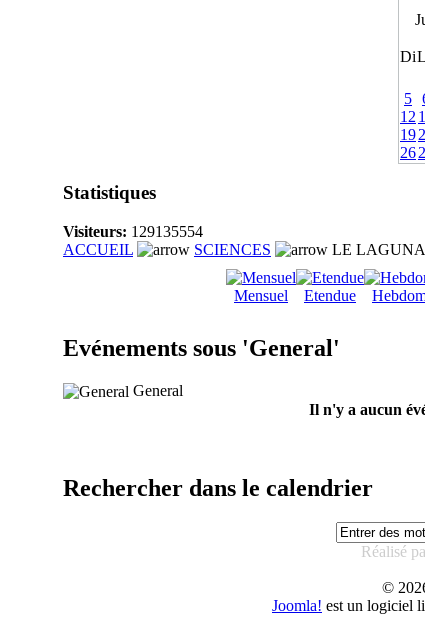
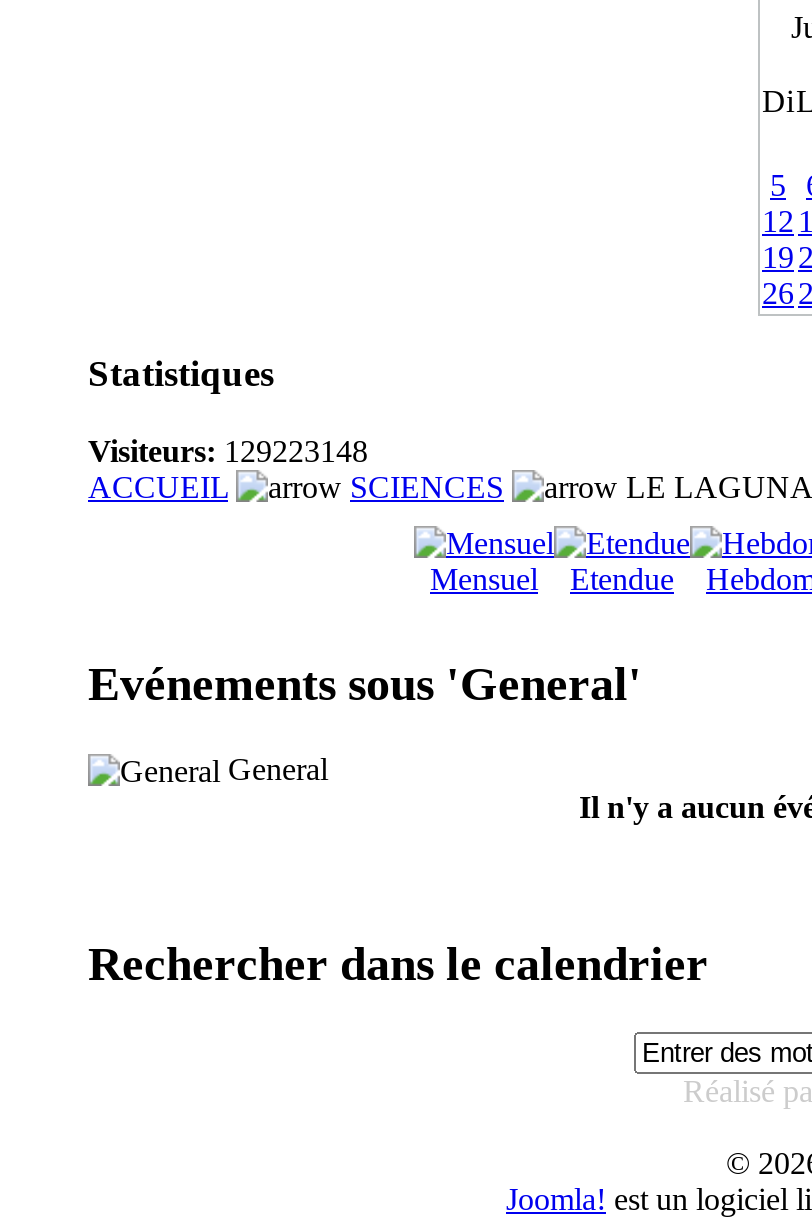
- Visiteurs: 129135554
+ Visiteurs: 129223148
